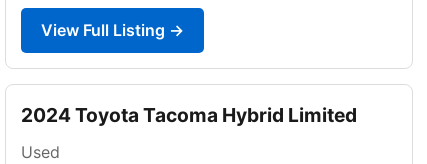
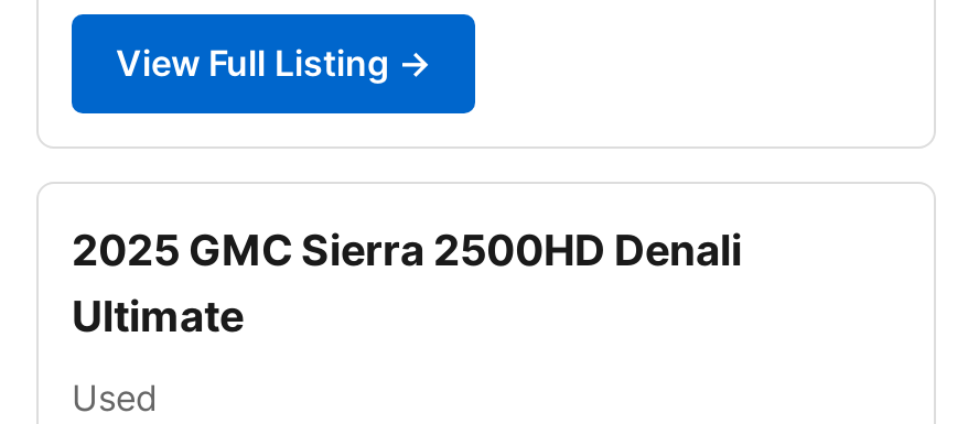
- 2024 Toyota Tacoma Hybrid Limited
+ 2025 GMC Sierra 2500HD Denali
+ Ultimate
